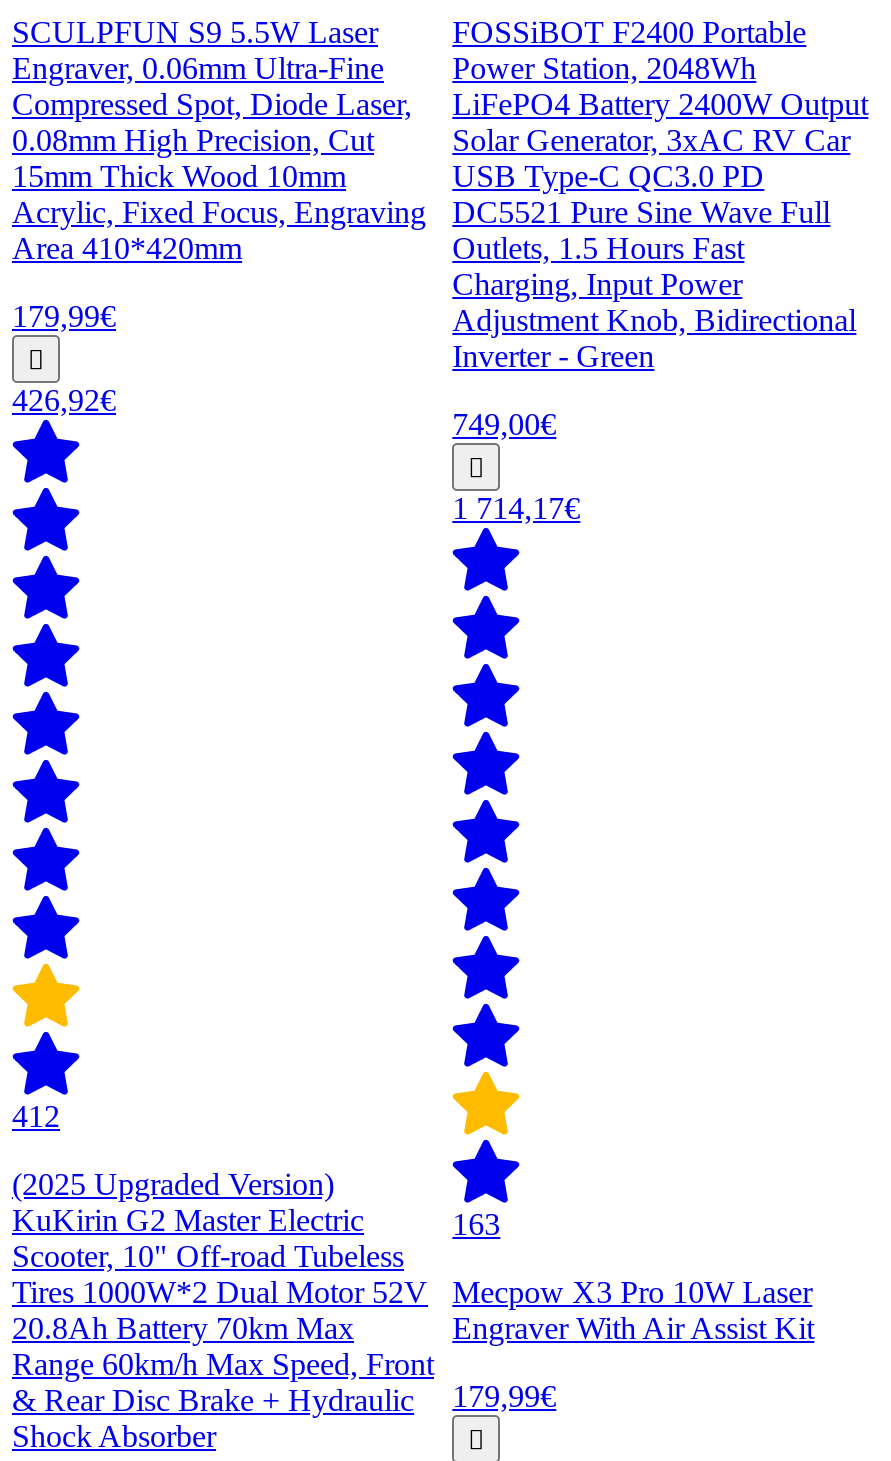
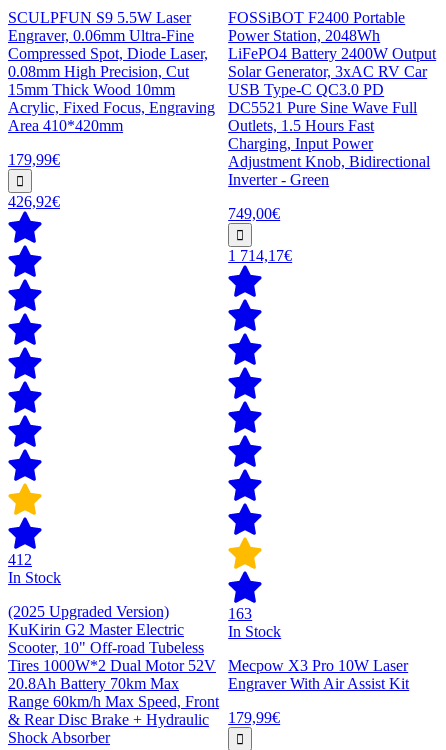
+ In Stock

+ In Stock
